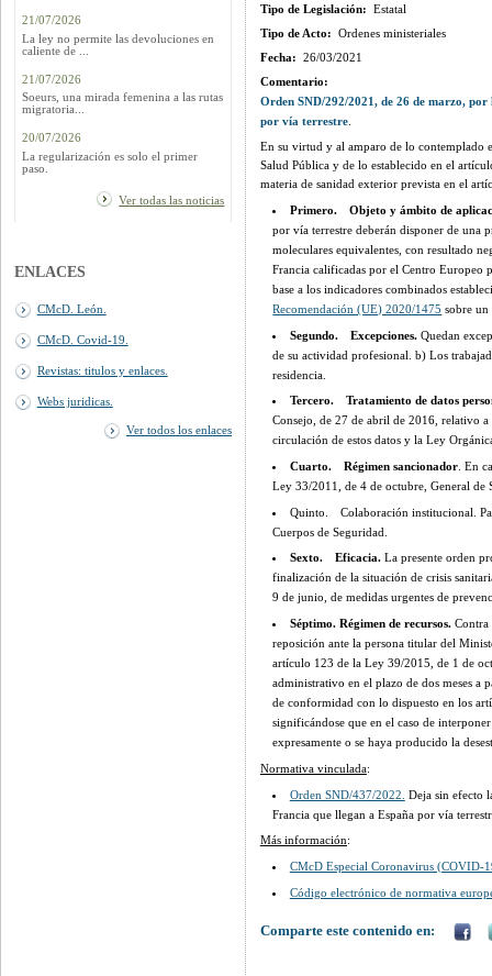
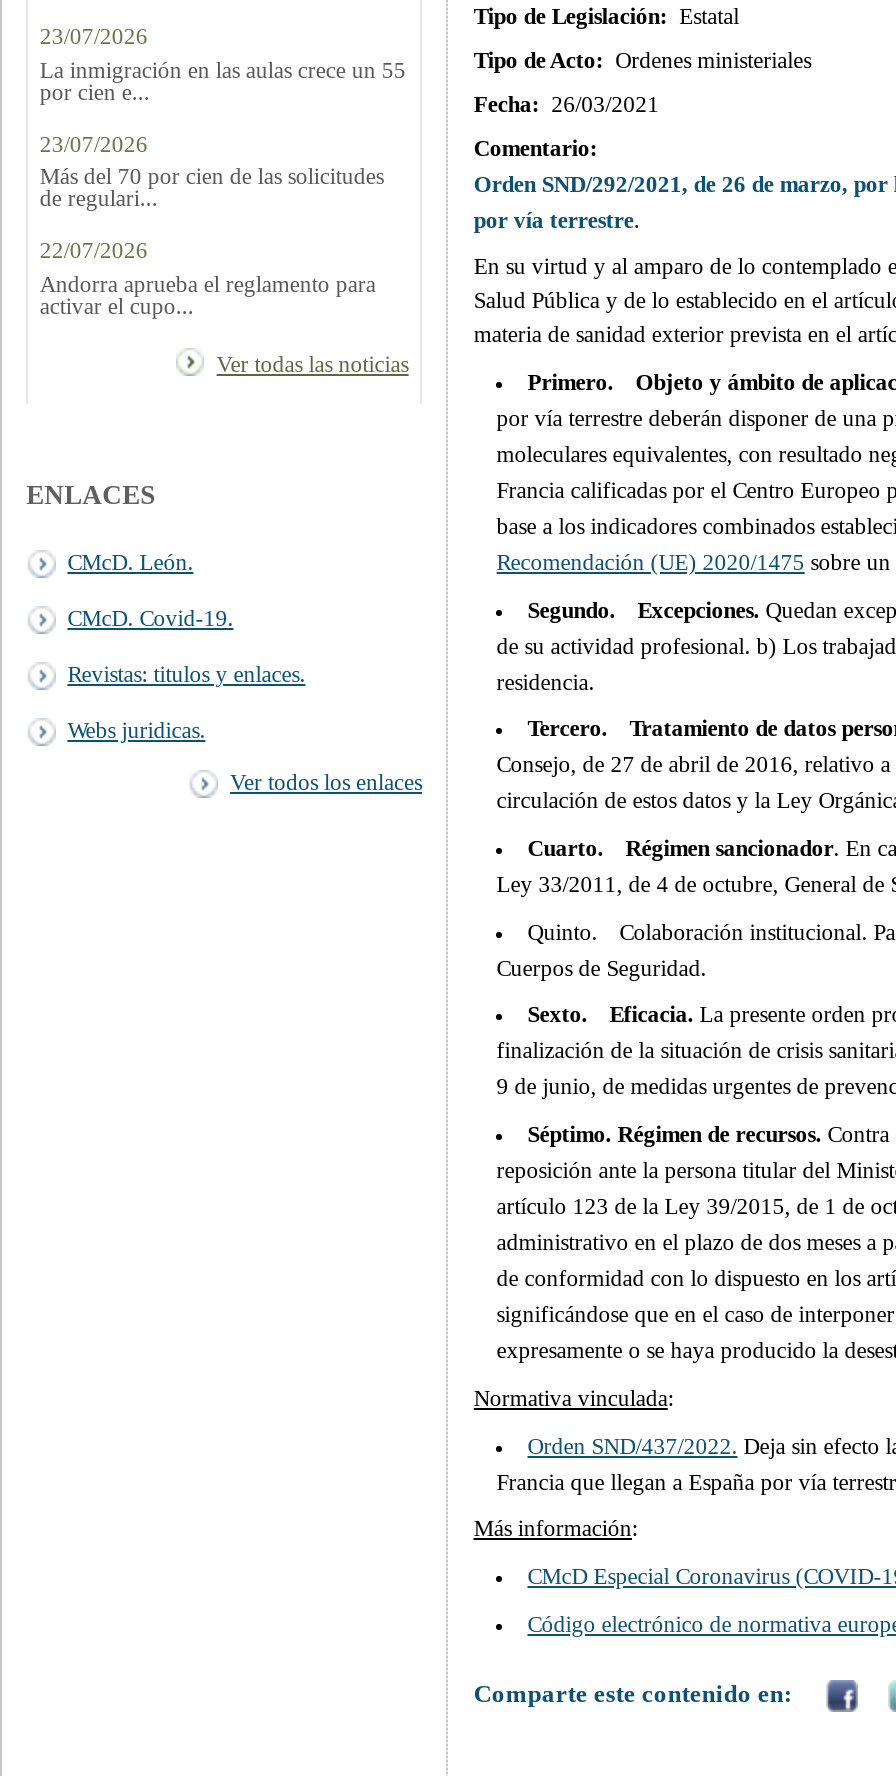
- 21/07/2026
- La ley no permite las devoluciones en
- caliente de ...
+ 23/07/2026
+ La inmigración en las aulas crece un 55
+ por cien e...

- 21/07/2026
- Soeurs, una mirada femenina a las rutas
- migratoria...
+ 23/07/2026
+ Más del 70 por cien de las solicitudes
+ de regulari...

- 20/07/2026
- La regularización es solo el primer
- paso.
+ 22/07/2026
+ Andorra aprueba el reglamento para
+ activar el cupo...
